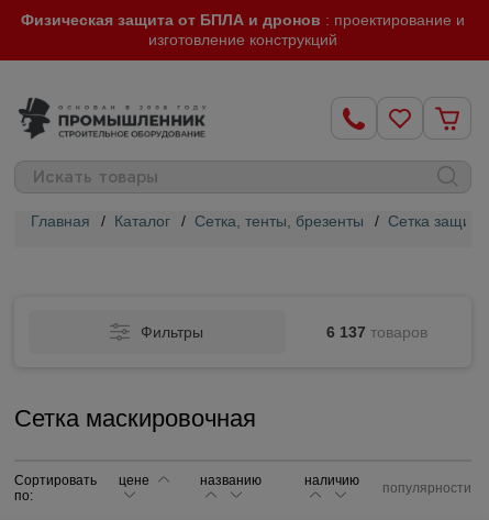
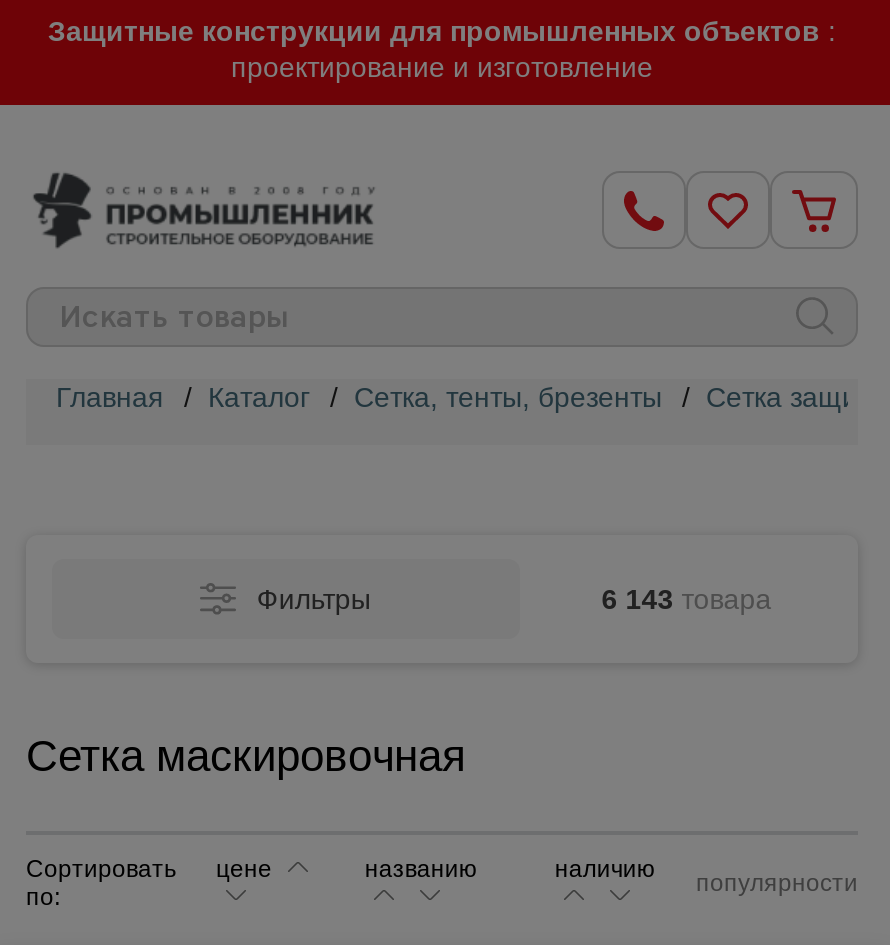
- Физическая защита от БПЛА и дронов: проектирование и
- изготовление конструкций
+ Защитные конструкции для промышленных объектов:
+ проектирование и изготовление

- 6 137 товаров
+ 6 143 товара
